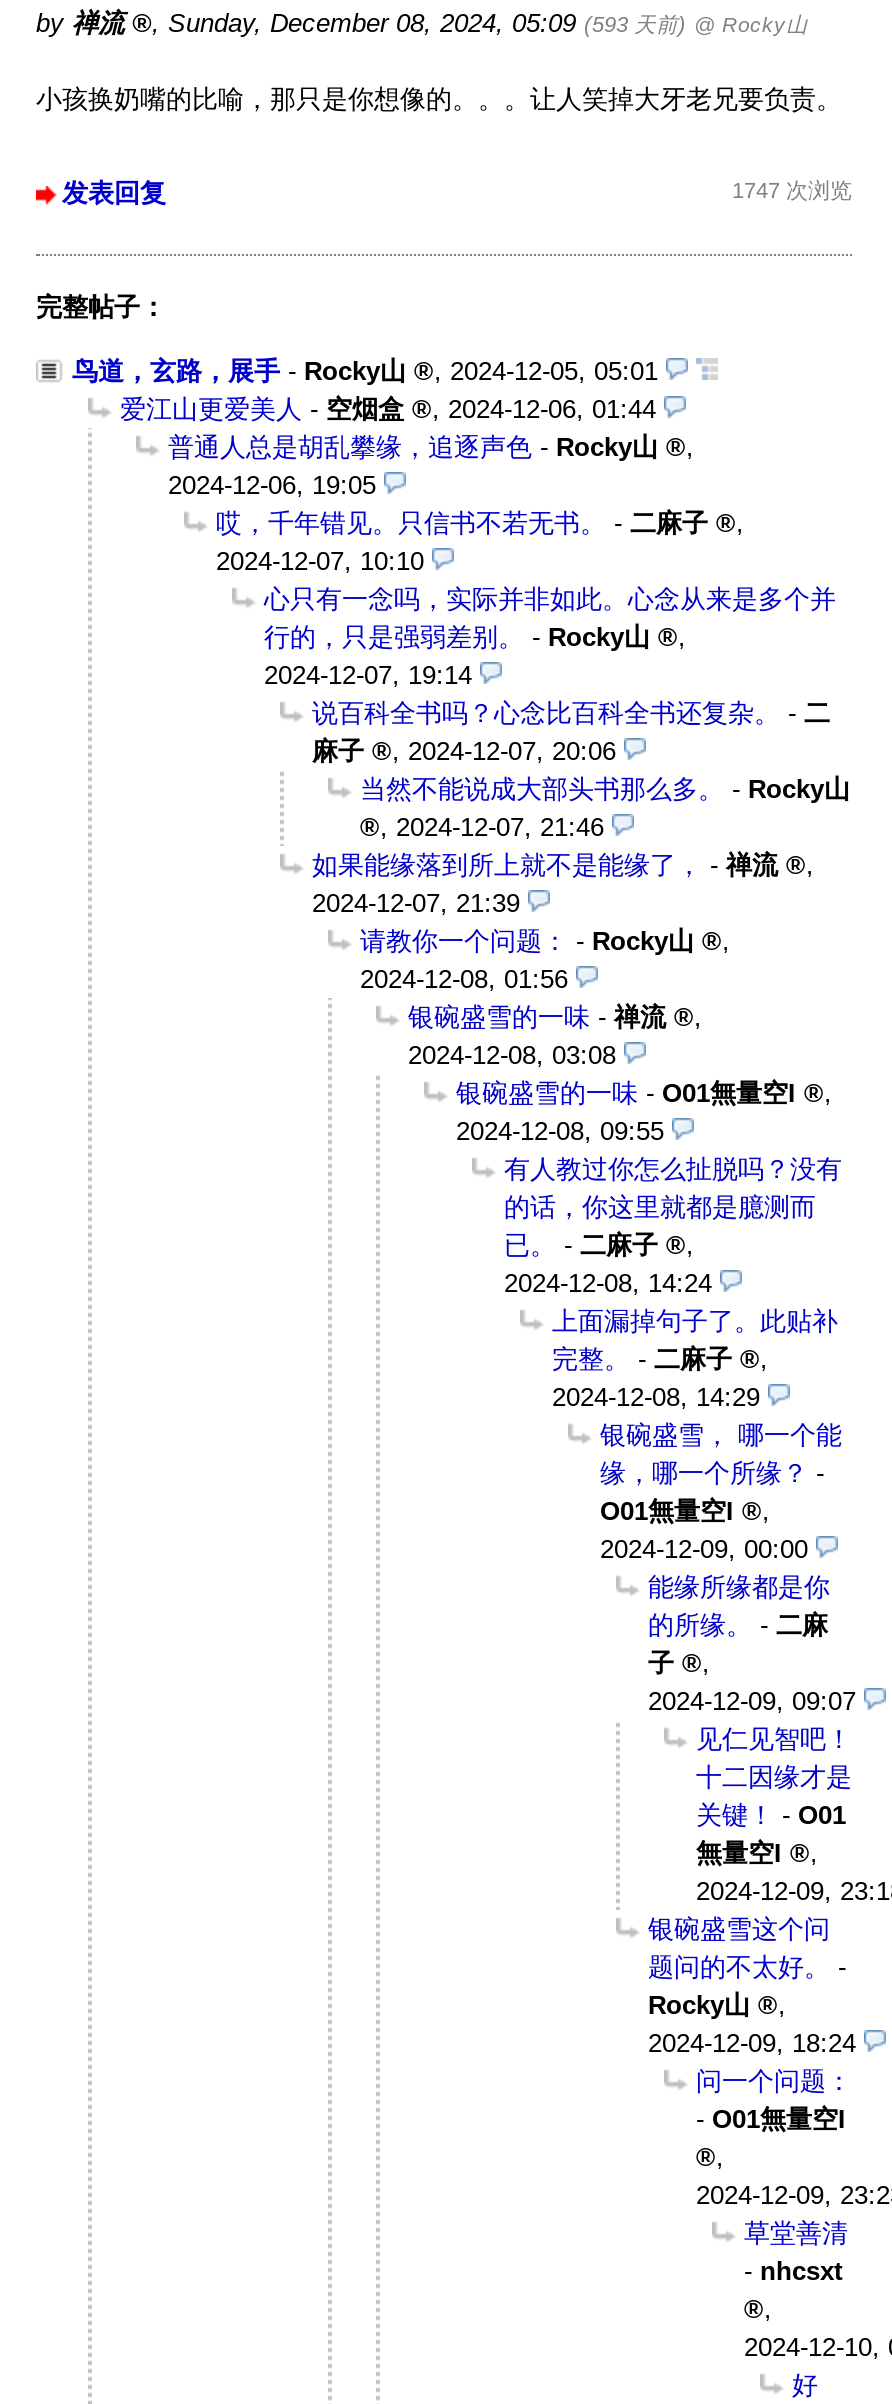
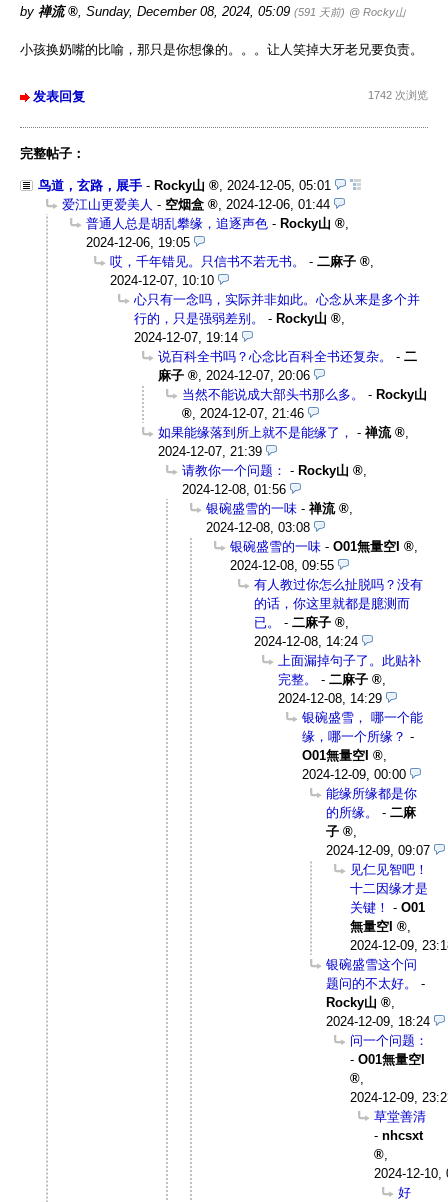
- , Sunday, December 08, 2024, 05:09 (593 天前) @ Rocky山
+ , Sunday, December 08, 2024, 05:09 (591 天前) @ Rocky山

- 1747 次浏览
+ 1742 次浏览
